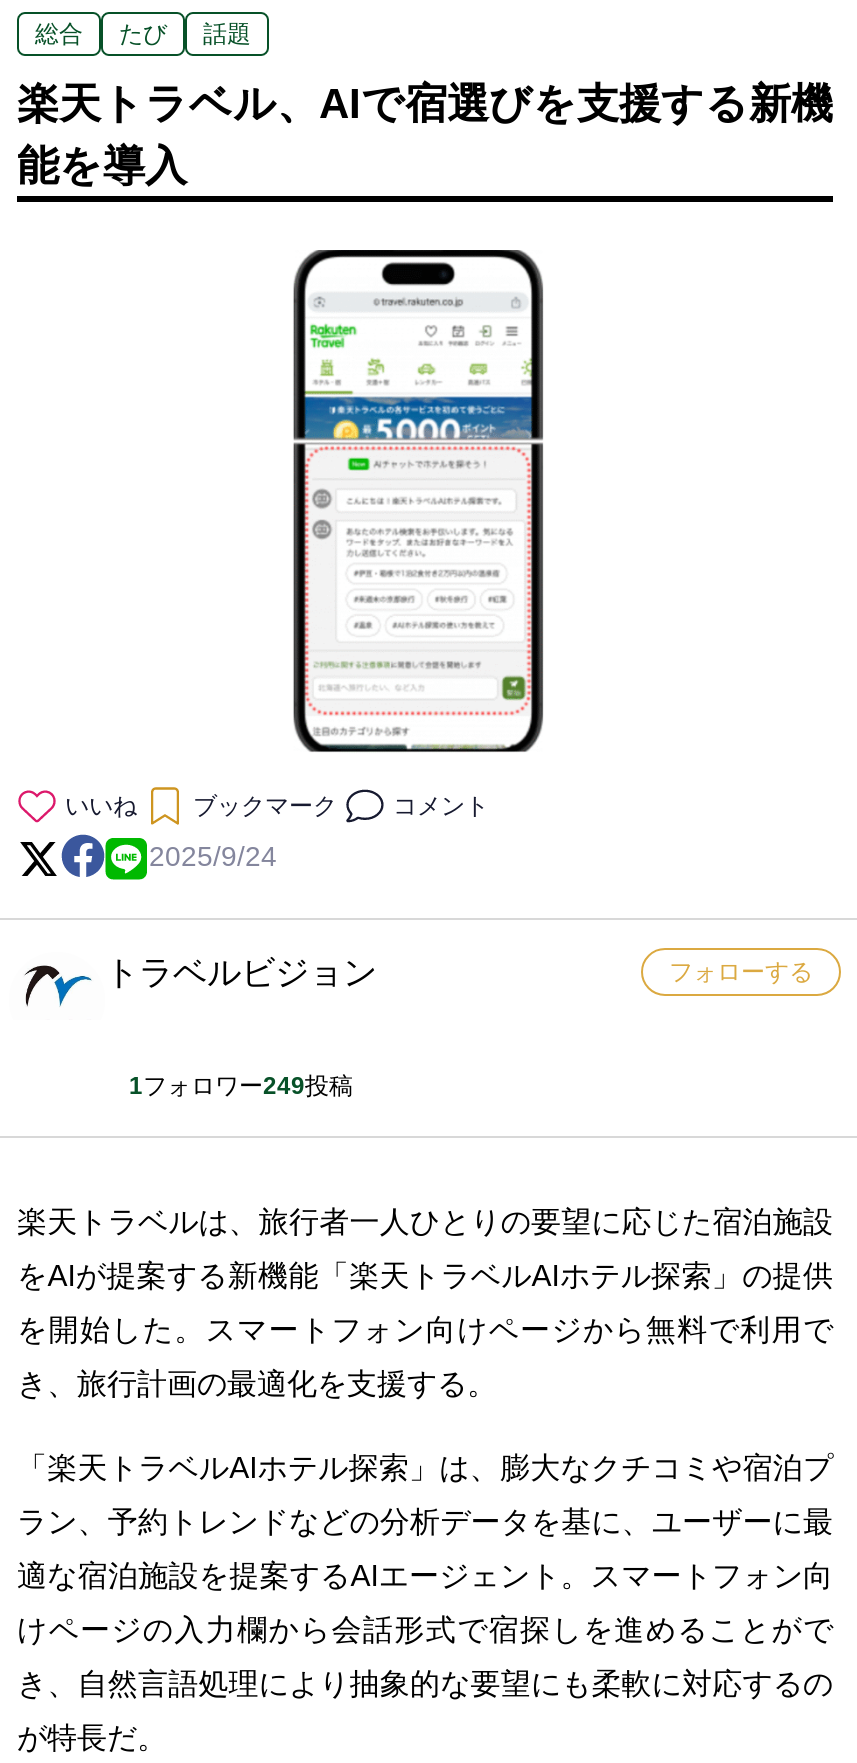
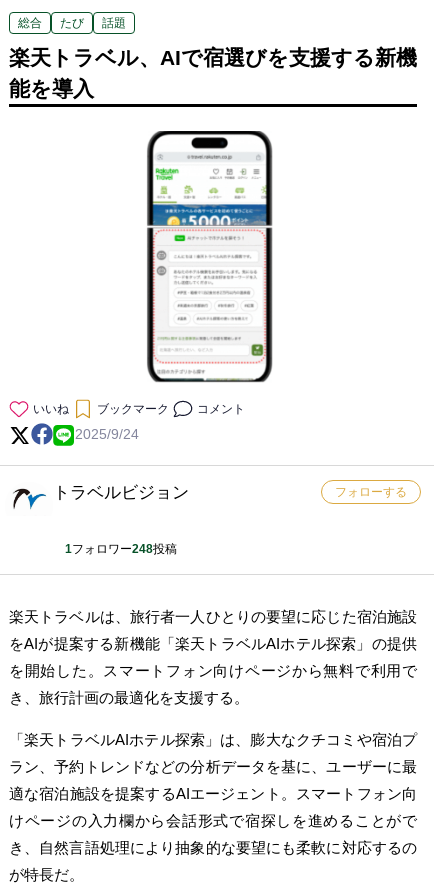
- 1フォロワー249投稿
+ 1フォロワー248投稿
